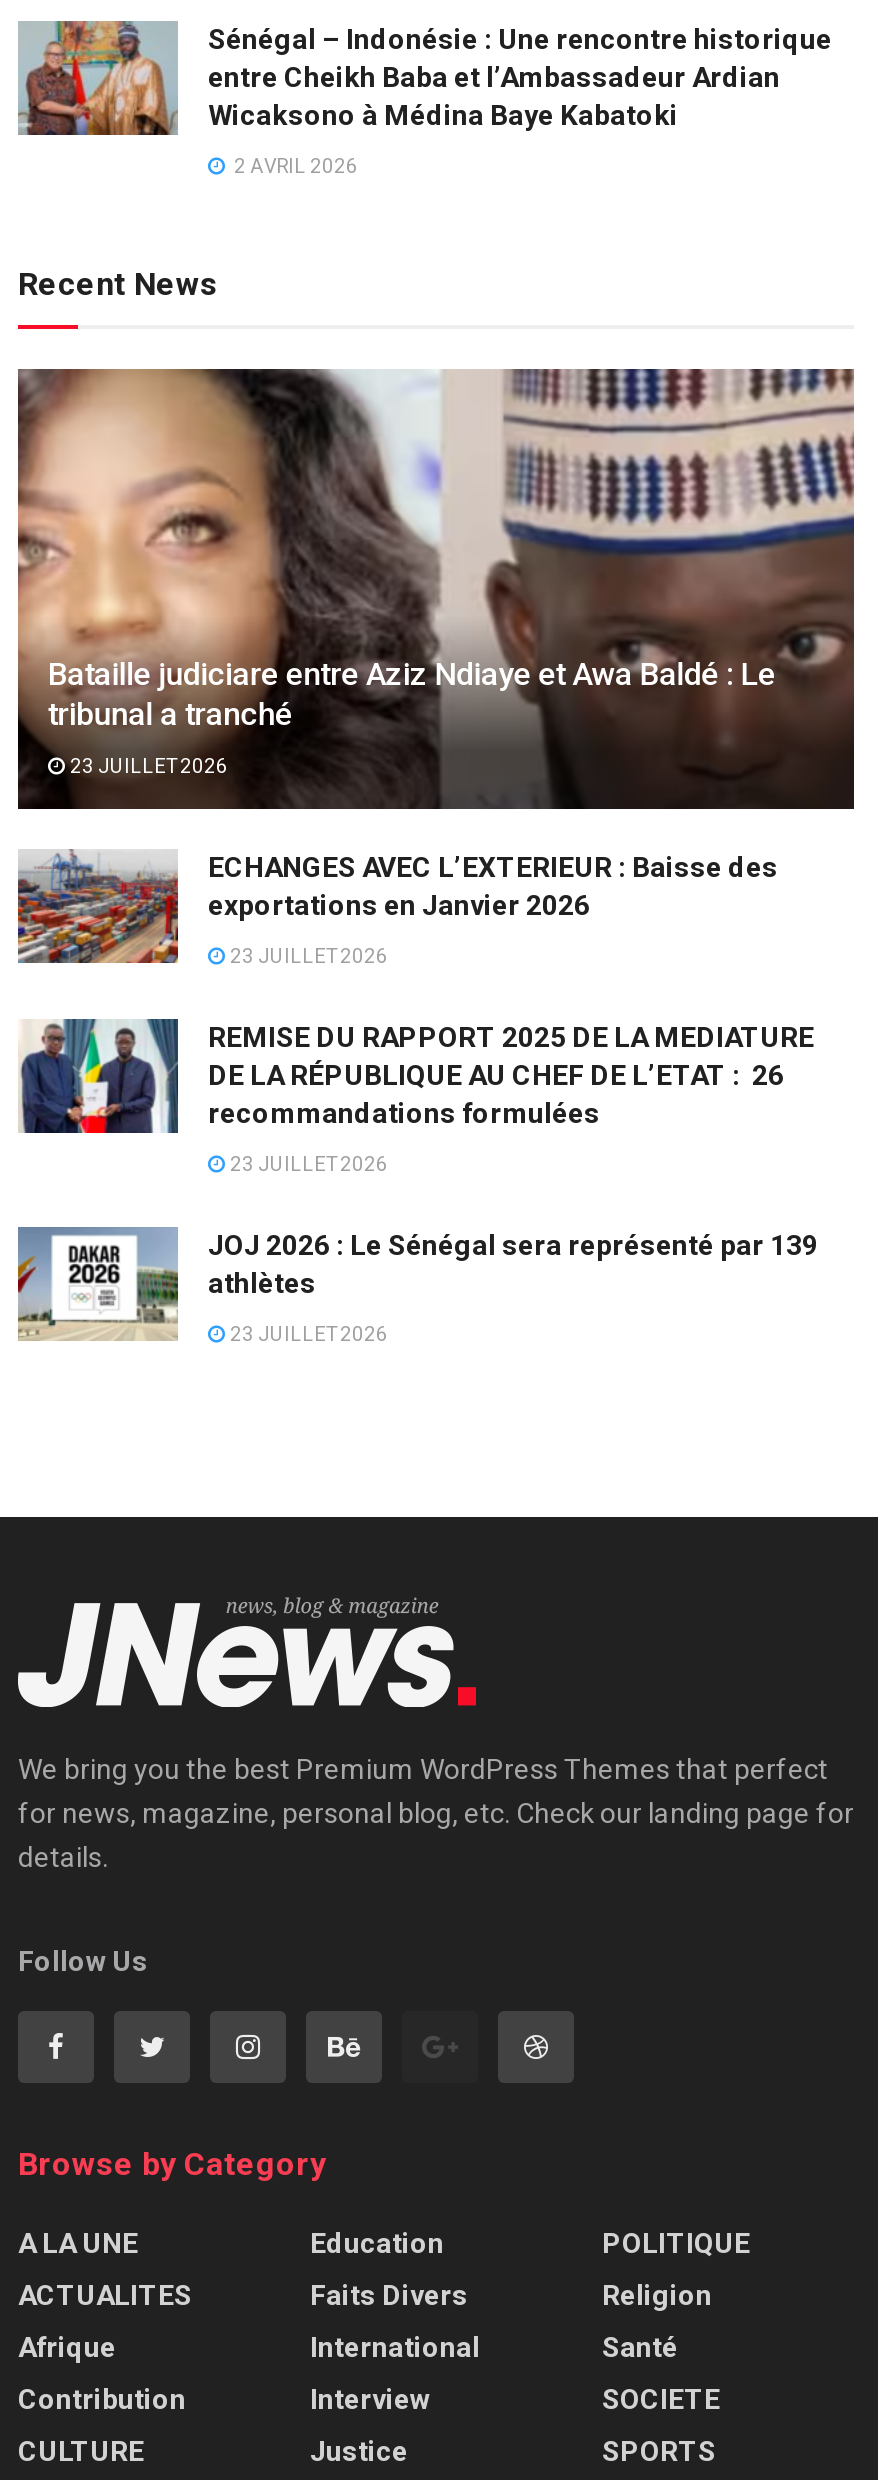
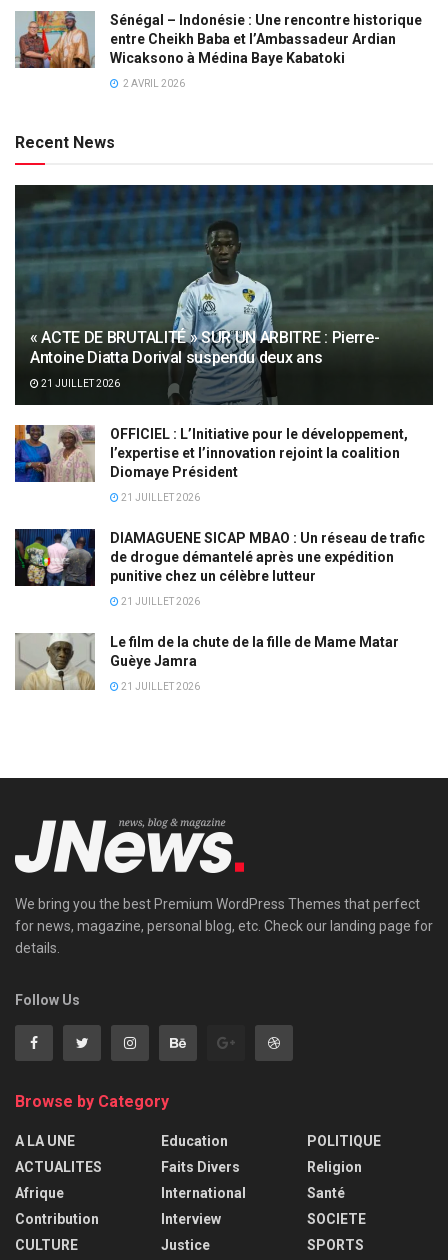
- [image]
- Bataille judiciare entre Aziz Ndiaye et Awa Baldé : Le
- tribunal a tranché
+ [image]
+ « ACTE DE BRUTALITÉ » SUR UN ARBITRE : Pierre-
+ Antoine Diatta Dorival suspendu deux ans

- 23 JUILLET 2026
+ 21 JUILLET 2026

- [image]
- ECHANGES AVEC L’EXTERIEUR : Baisse des
- exportations en Janvier 2026
+ [image]
+ OFFICIEL : L’Initiative pour le développement,
+ l’expertise et l’innovation rejoint la coalition
+ Diomaye Président

- 23 JUILLET 2026
+ 21 JUILLET 2026

- [image]
- REMISE DU RAPPORT 2025 DE LA MEDIATURE
- DE LA RÉPUBLIQUE AU CHEF DE L’ETAT : 26
- recommandations formulées
+ [image]
+ DIAMAGUENE SICAP MBAO : Un réseau de trafic
+ de drogue démantelé après une expédition
+ punitive chez un célèbre lutteur

- 23 JUILLET 2026
+ 21 JUILLET 2026

- [image]
- JOJ 2026 : Le Sénégal sera représenté par 139
- athlètes
+ [image]
+ Le film de la chute de la fille de Mame Matar
+ Guèye Jamra

- 23 JUILLET 2026
+ 21 JUILLET 2026
